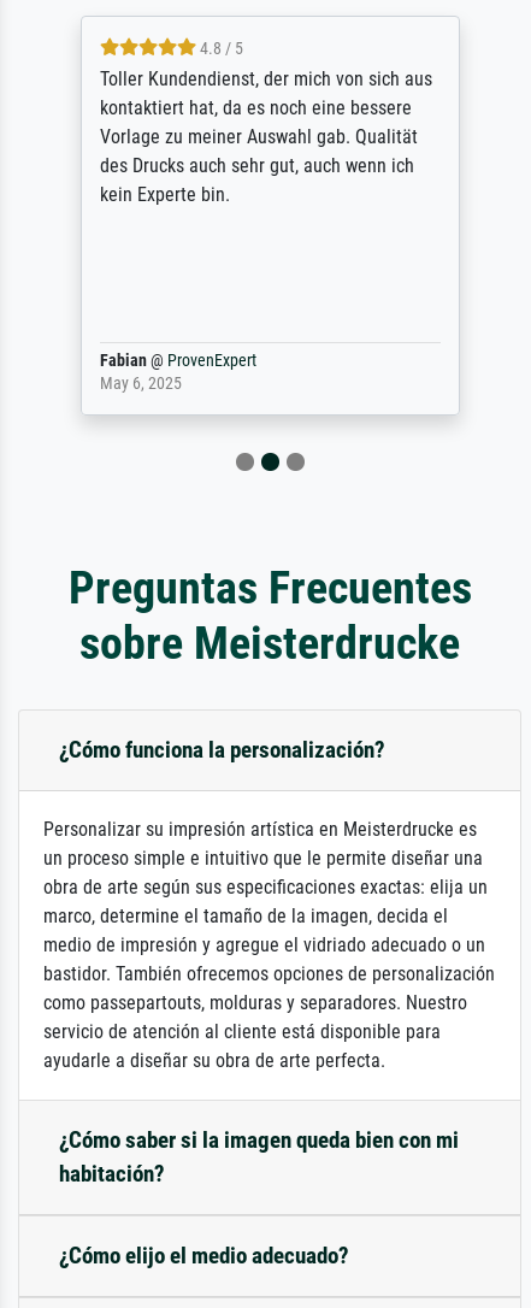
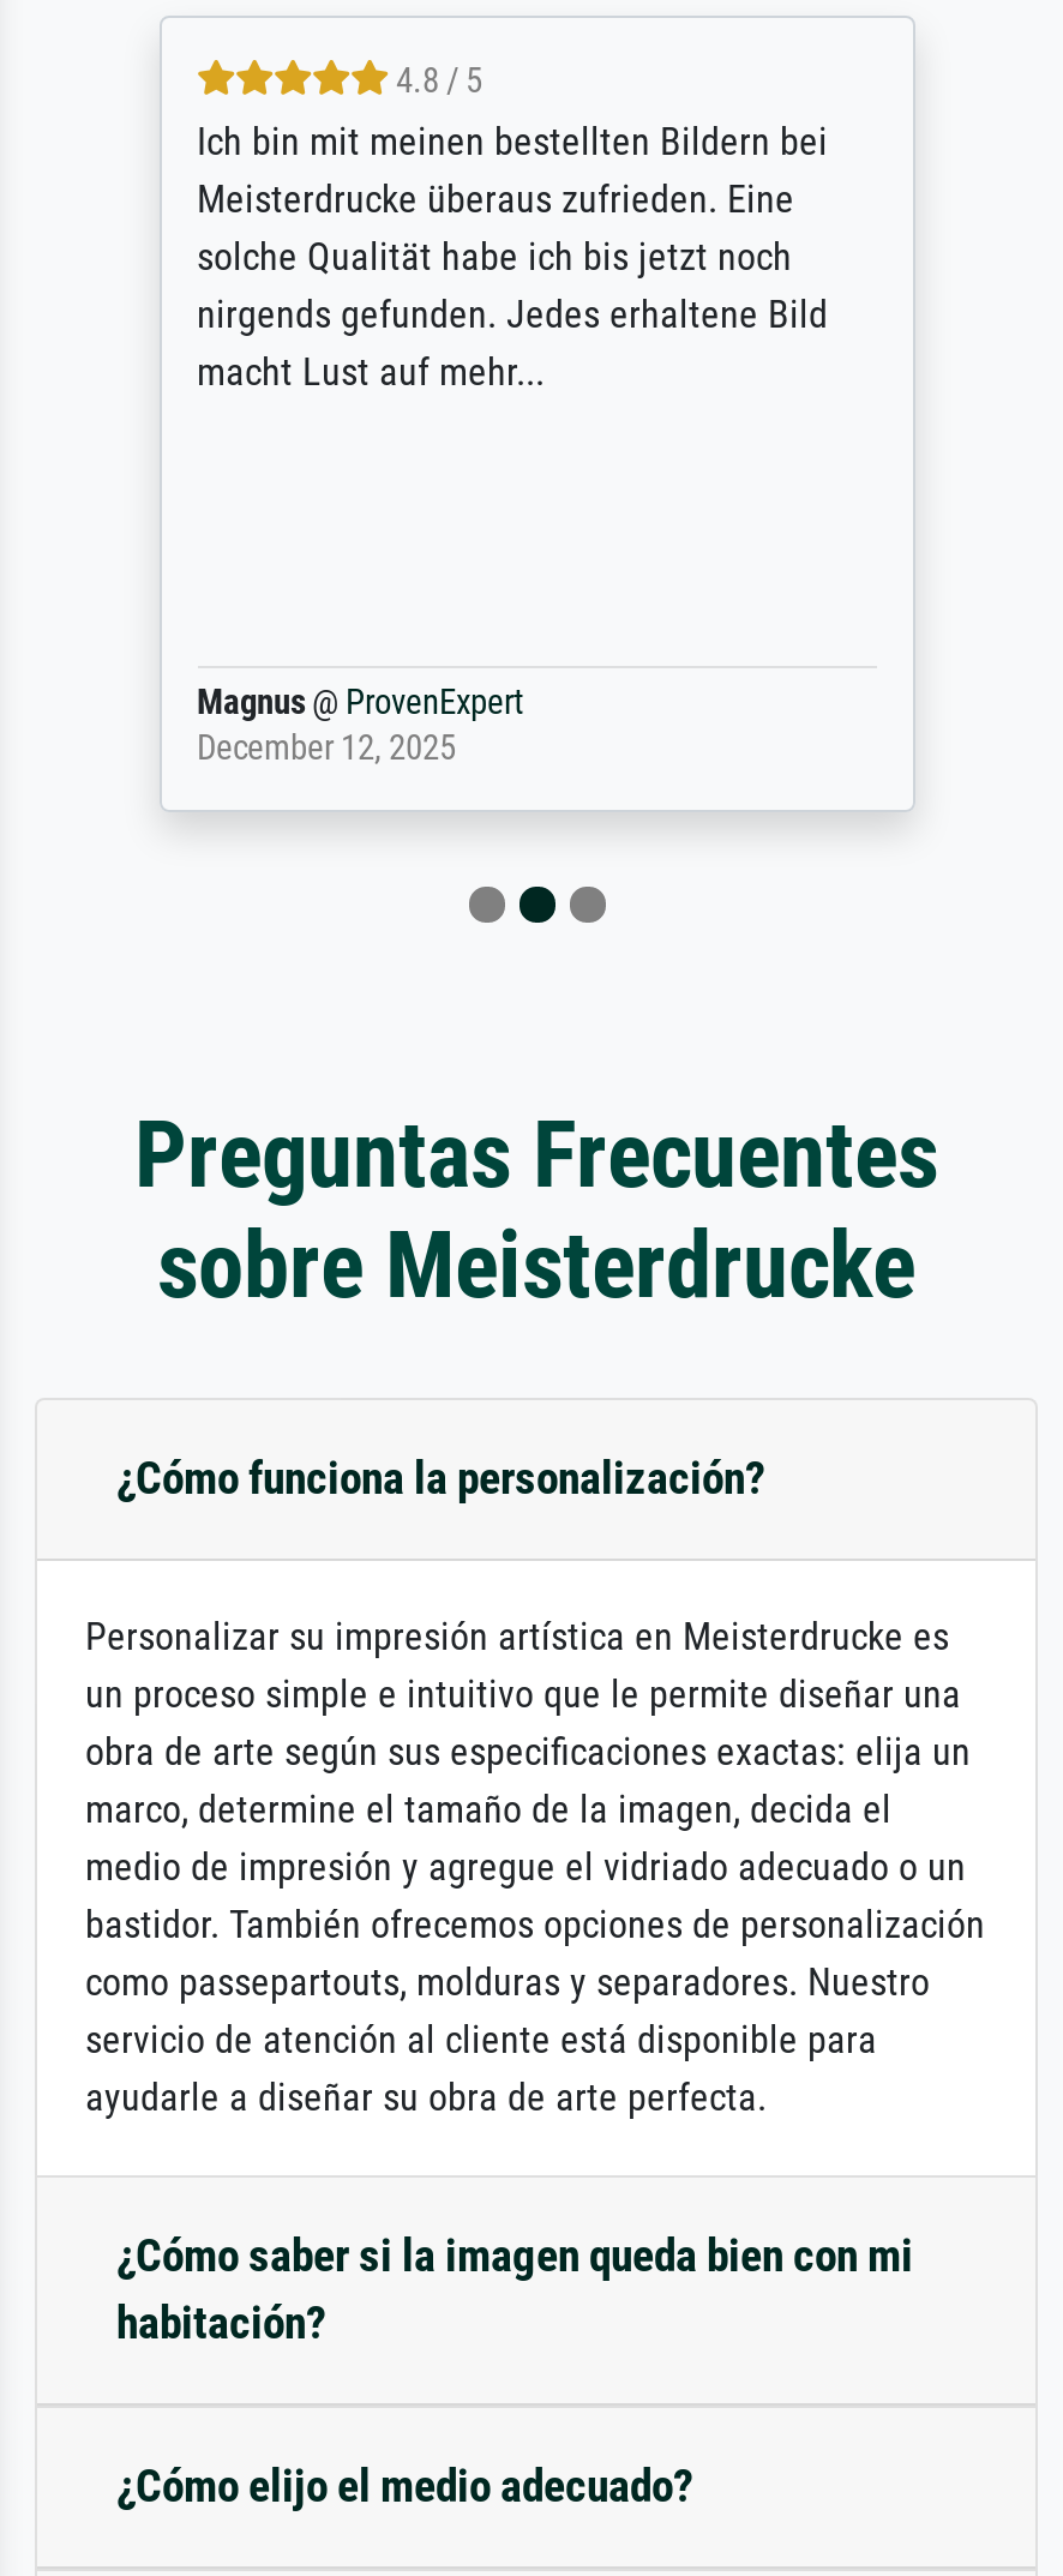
- Toller Kundendienst, der mich von sich aus
- kontaktiert hat, da es noch eine bessere
- Vorlage zu meiner Auswahl gab. Qualität
- des Drucks auch sehr gut, auch wenn ich
- kein Experte bin.
+ Ich bin mit meinen bestellten Bildern bei
+ Meisterdrucke überaus zufrieden. Eine
+ solche Qualität habe ich bis jetzt noch
+ nirgends gefunden. Jedes erhaltene Bild
+ macht Lust auf mehr...

- Fabian @ ProvenExpert
- May 6, 2025
+ Magnus @ ProvenExpert
+ December 12, 2025
